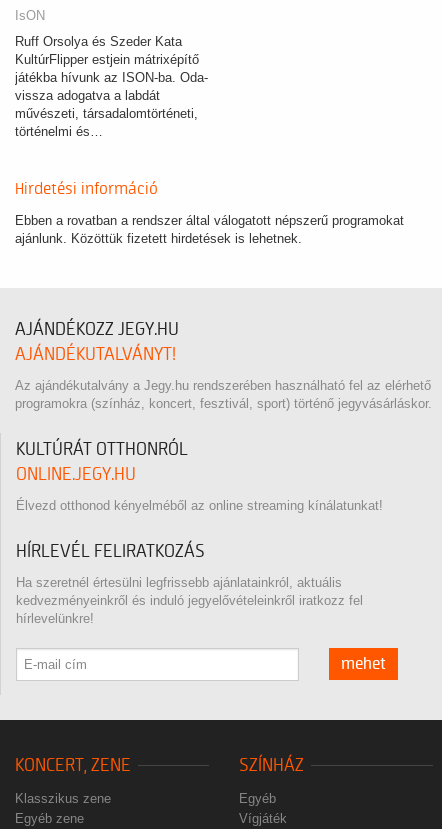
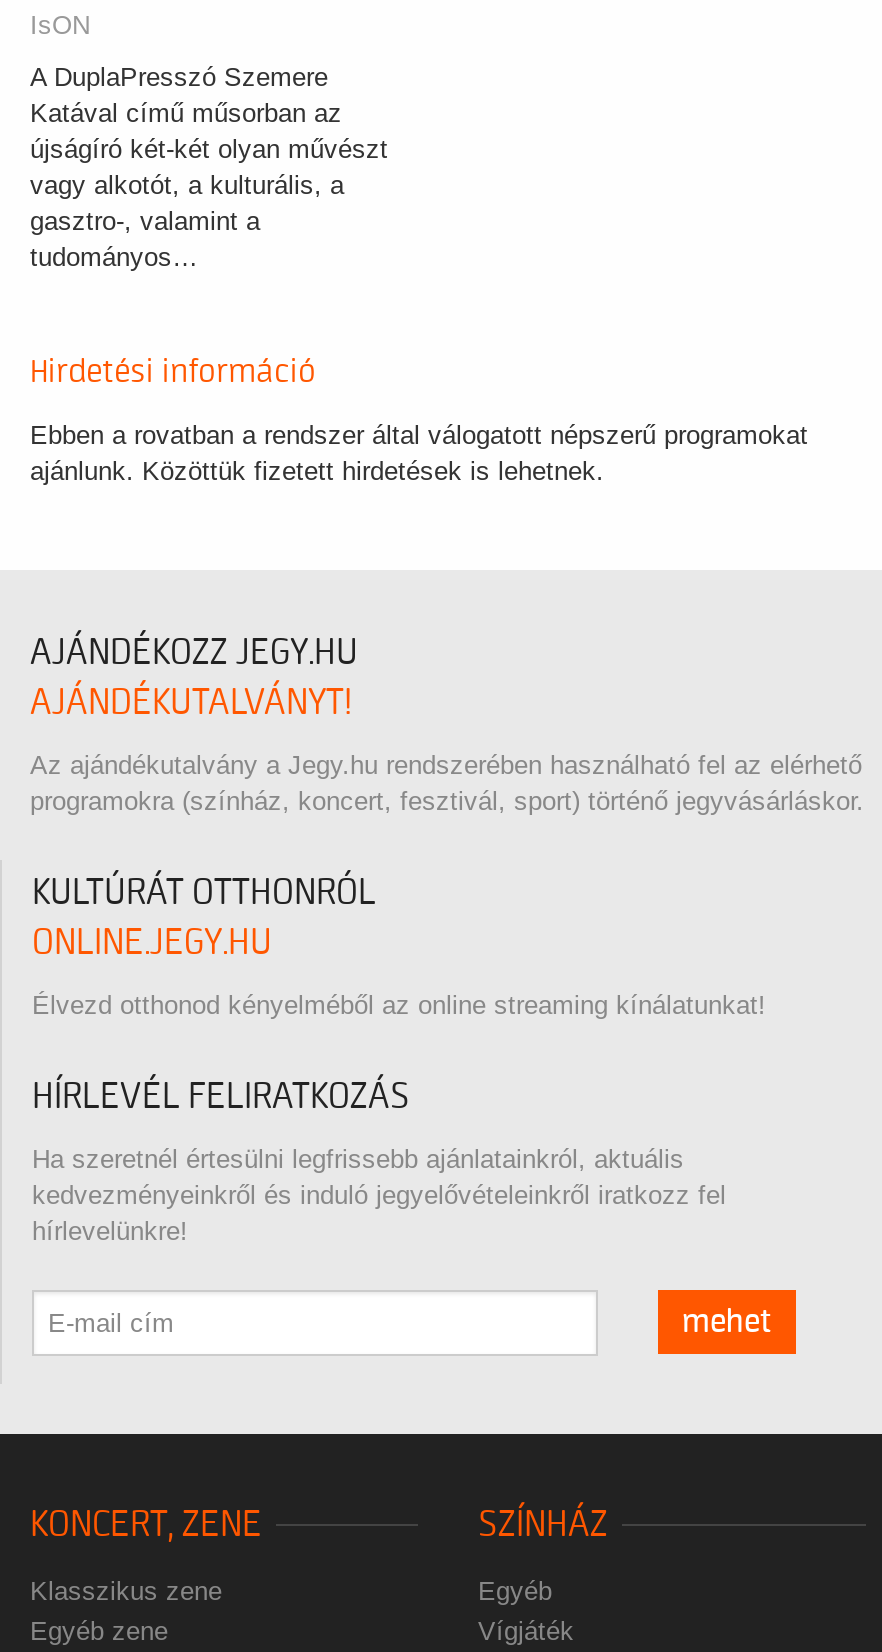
- Ruff Orsolya és Szeder Kata
- KultúrFlipper estjein mátrixépítő
- játékba hívunk az ISON-ba. Oda-
- vissza adogatva a labdát
- művészeti, társadalomtörténeti,
- történelmi és…
+ A DuplaPresszó Szemere
+ Katával című műsorban az
+ újságíró két-két olyan művészt
+ vagy alkotót, a kulturális, a
+ gasztro-, valamint a
+ tudományos…
